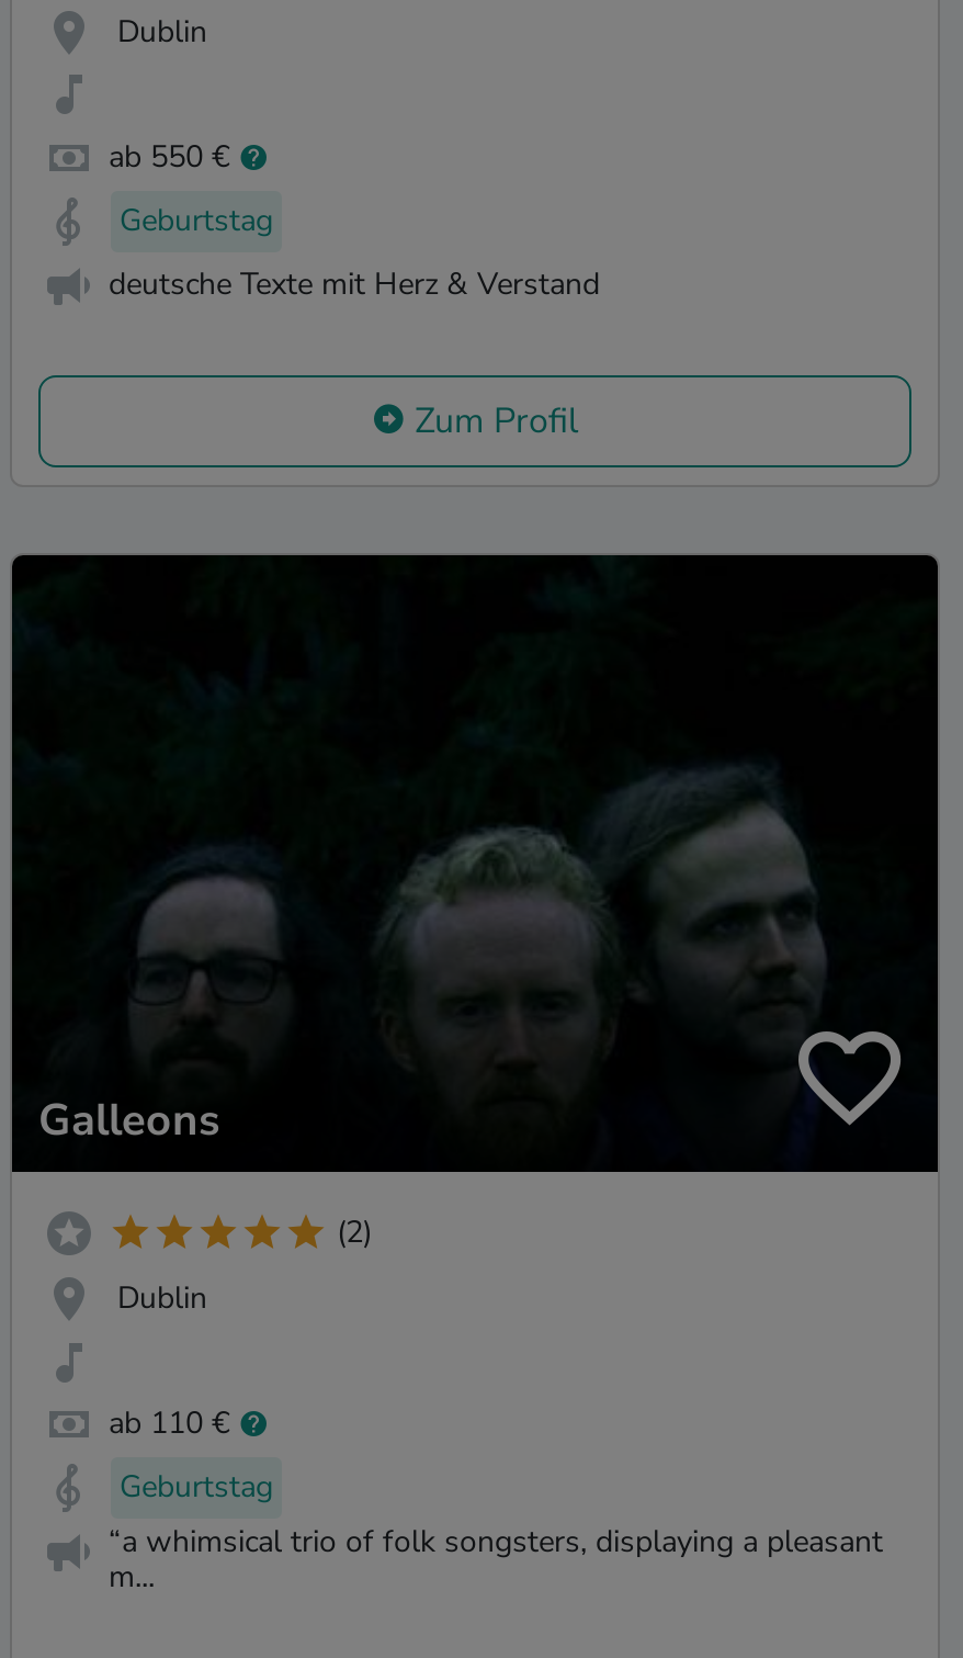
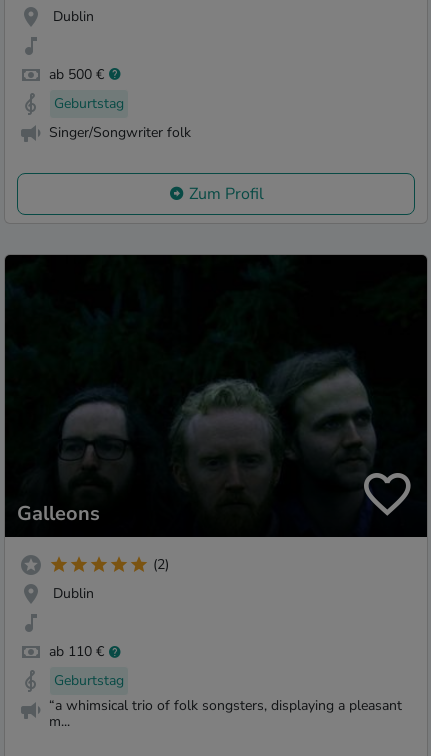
- ab 550 €
+ ab 500 €

- deutsche Texte mit Herz & Verstand
+ Singer/Songwriter folk
